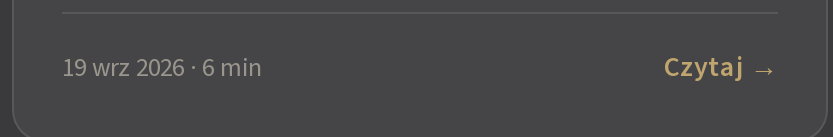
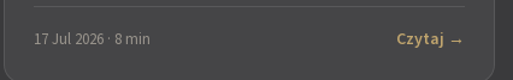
- 19 wrz 2026 · 6 min
+ 17 Jul 2026 · 8 min
